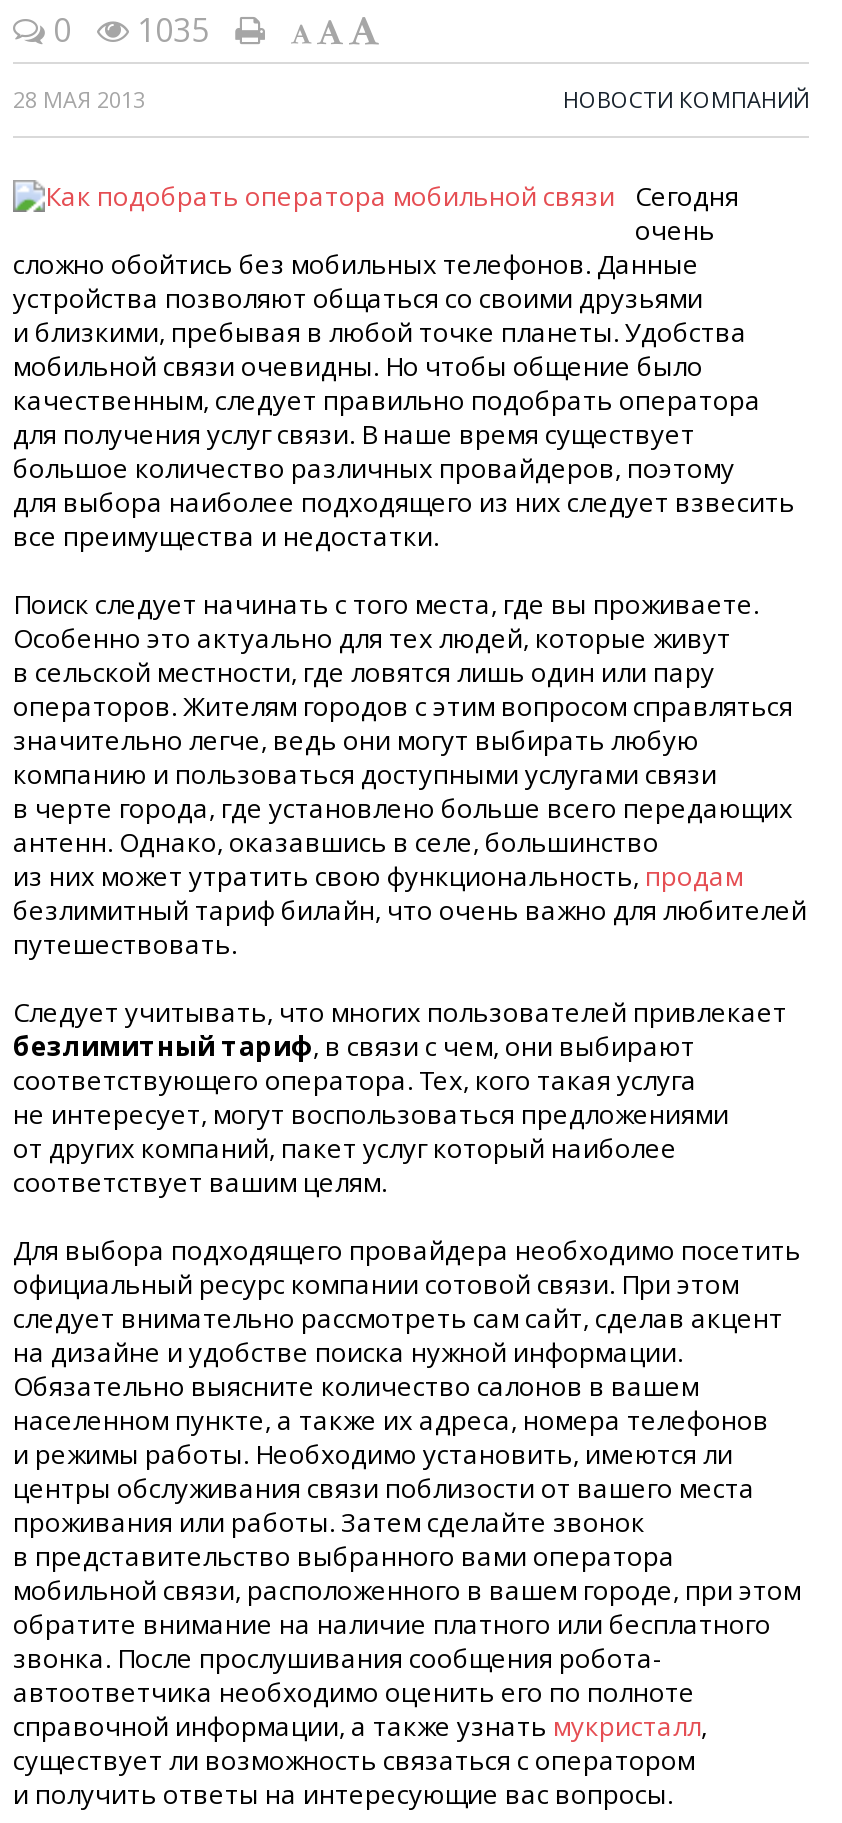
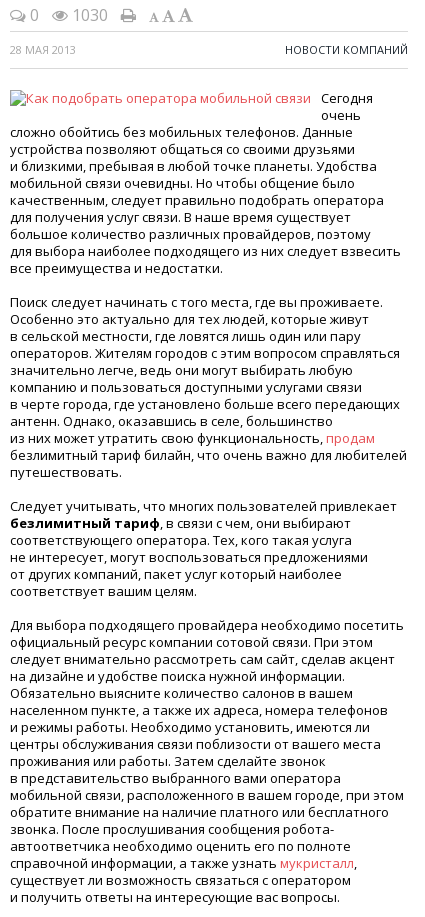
- 0 1035
+ 0 1030
